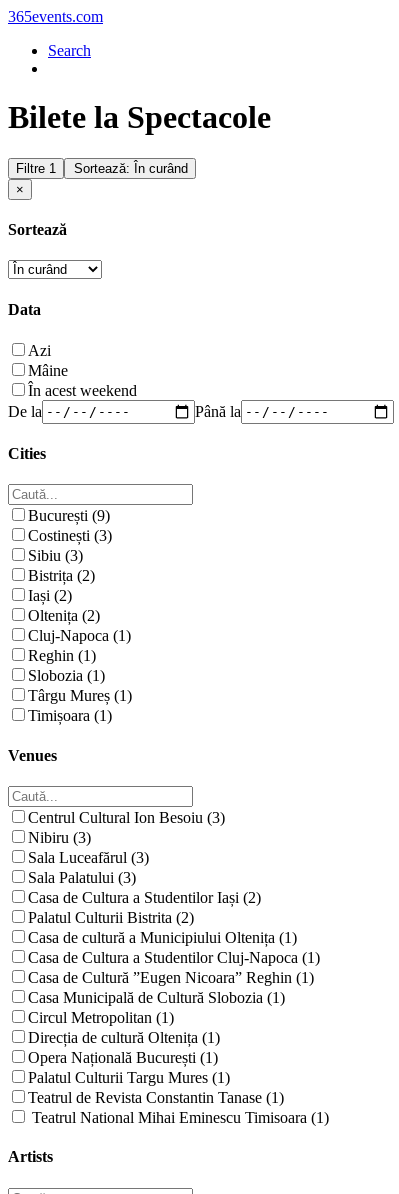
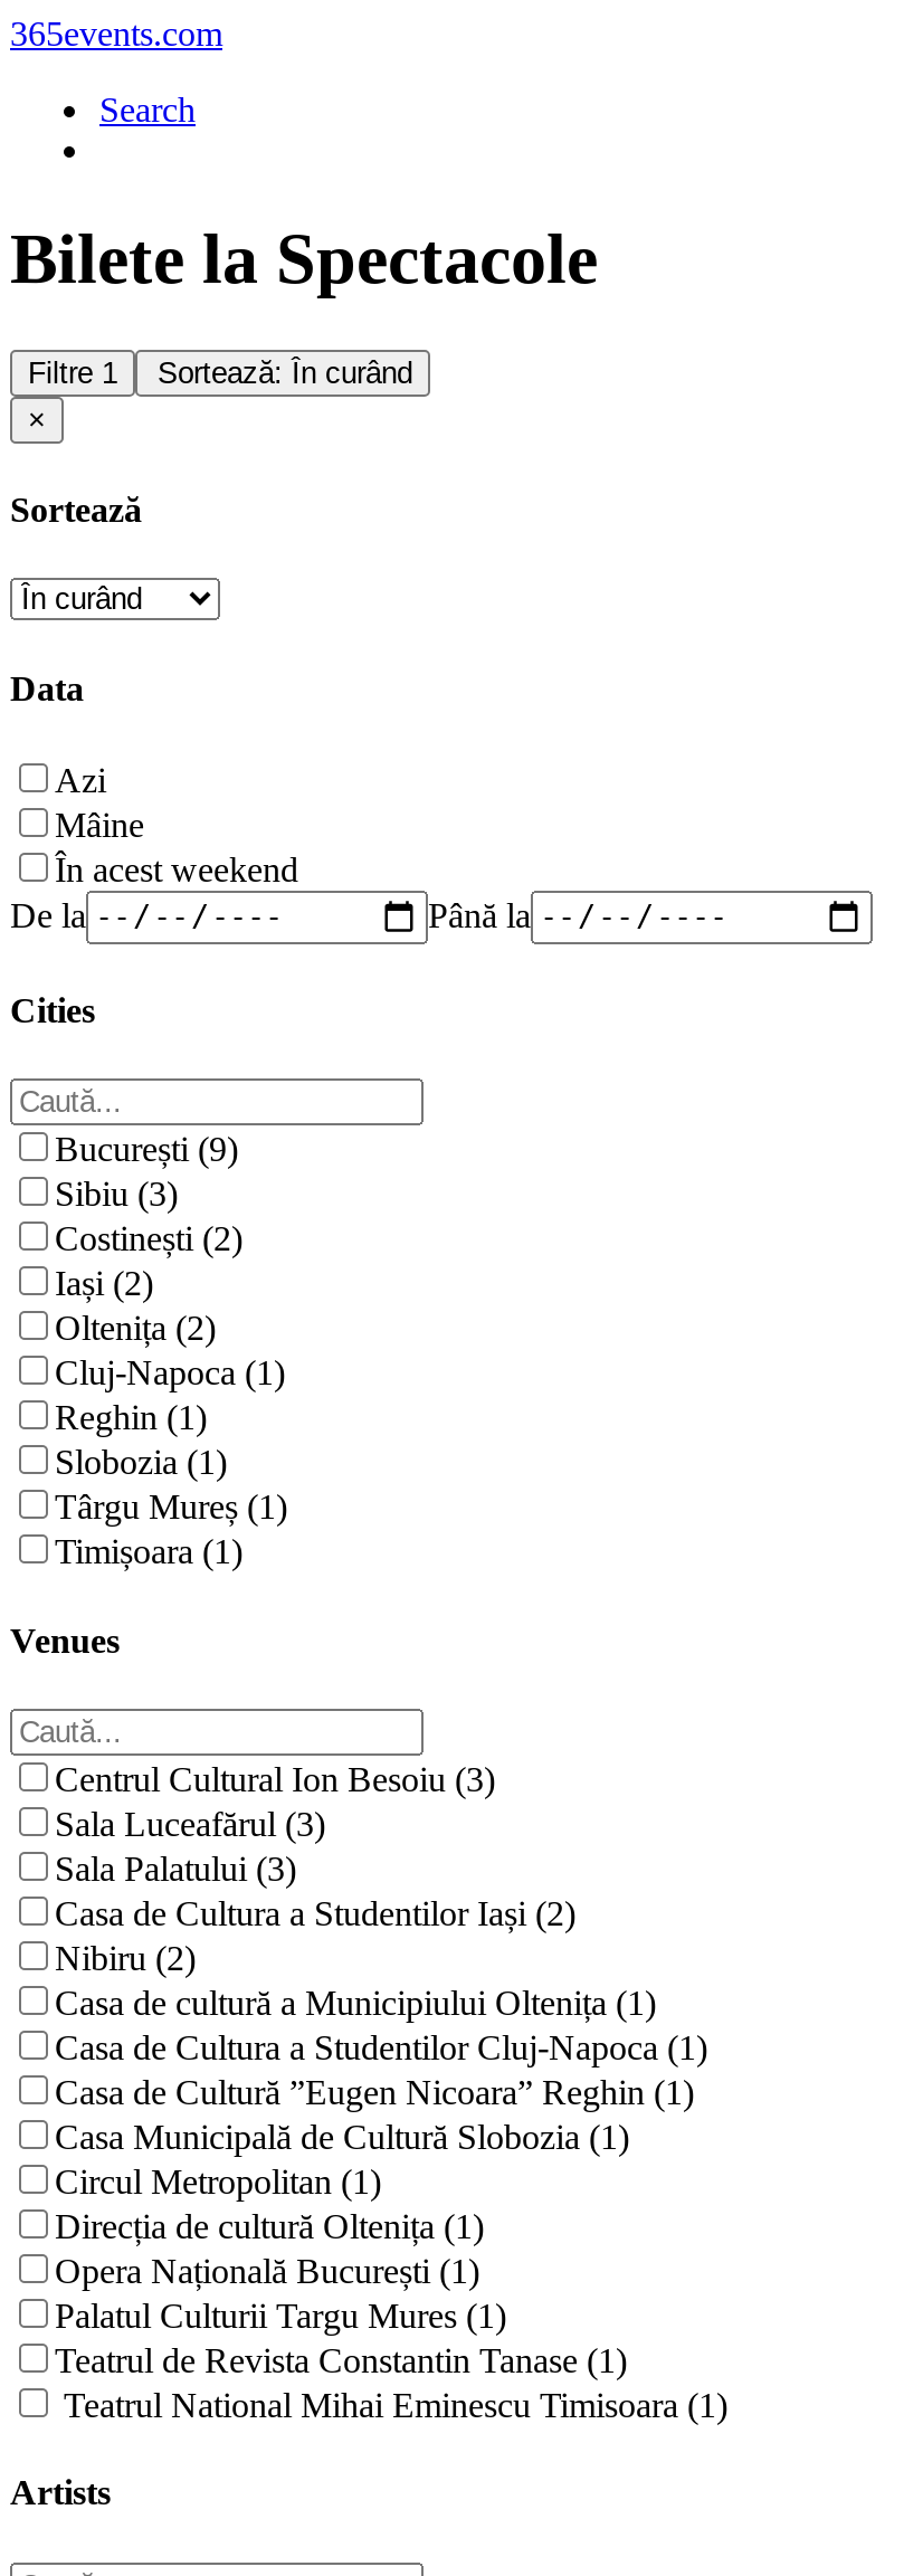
- Costinești (3)

- Bistrița (2)
+ Costinești (2)

- Nibiru (3)

- Palatul Culturii Bistrita (2)
+ Nibiru (2)
